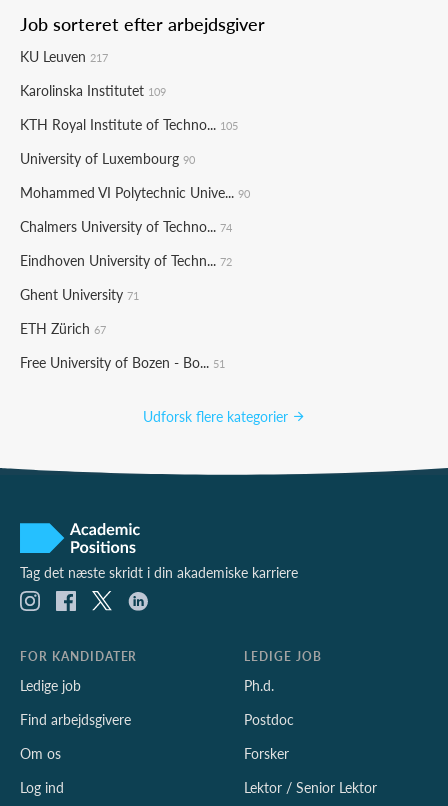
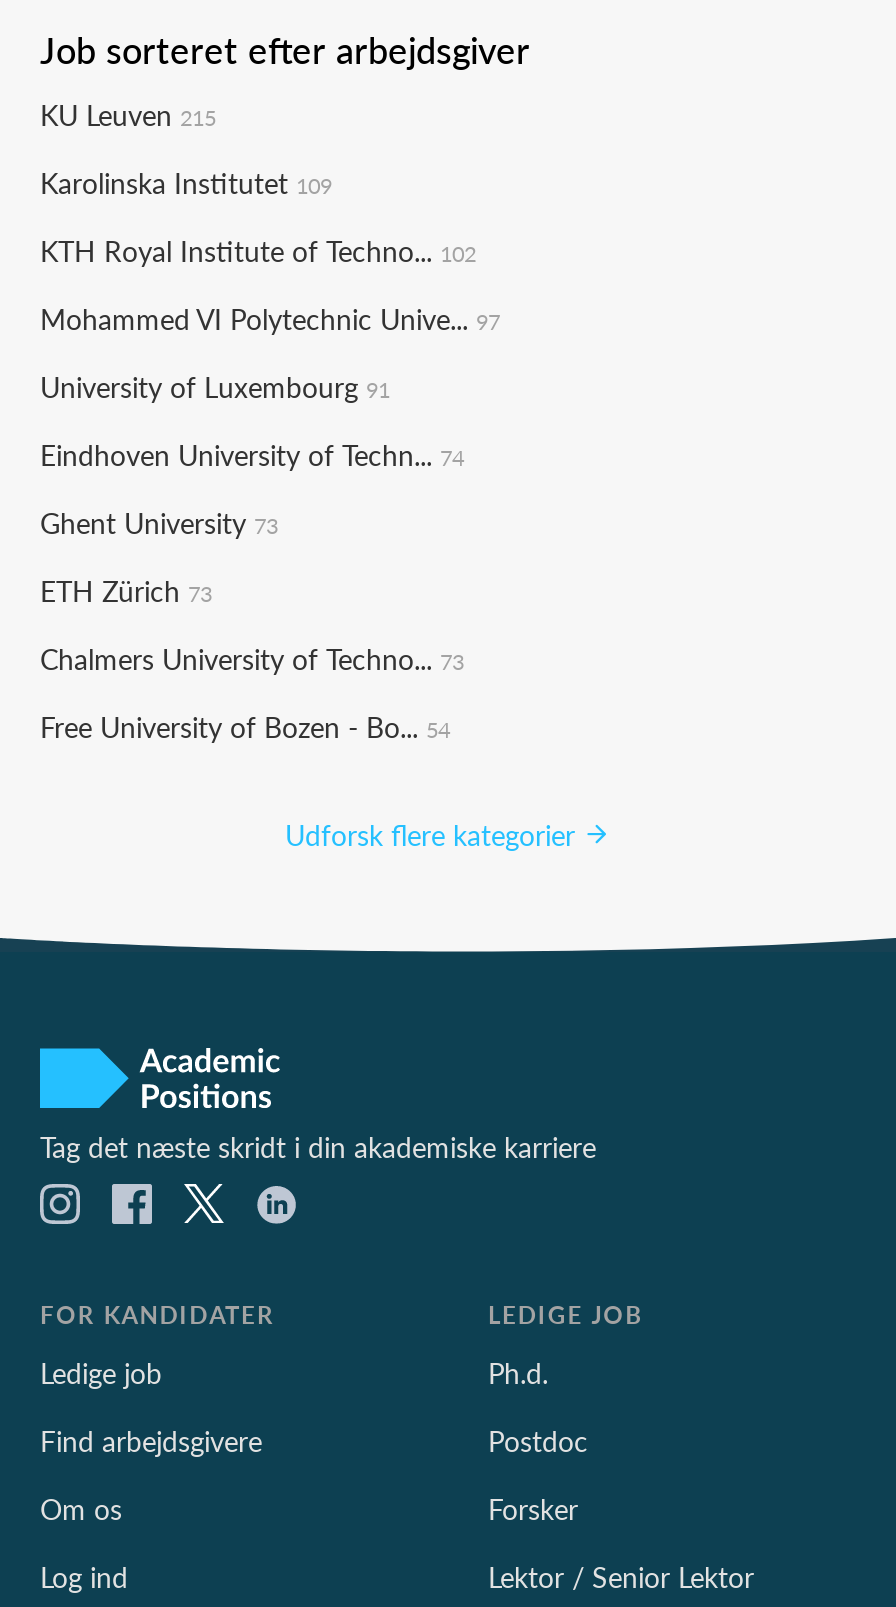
- KU Leuven 217
+ KU Leuven 215

- KTH Royal Institute of Techno... 105
+ KTH Royal Institute of Techno... 102

- University of Luxembourg 90
+ Mohammed VI Polytechnic Unive... 97

- Mohammed VI Polytechnic Unive... 90
+ University of Luxembourg 91

- Chalmers University of Techno... 74
+ Eindhoven University of Techn... 74

- Eindhoven University of Techn... 72
+ Ghent University 73

- Ghent University 71
+ ETH Zürich 73

- ETH Zürich 67
+ Chalmers University of Techno... 73

- Free University of Bozen - Bo... 51
+ Free University of Bozen - Bo... 54
